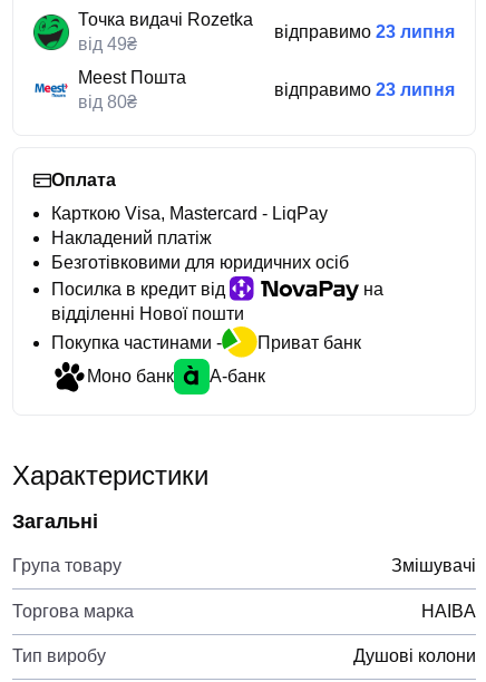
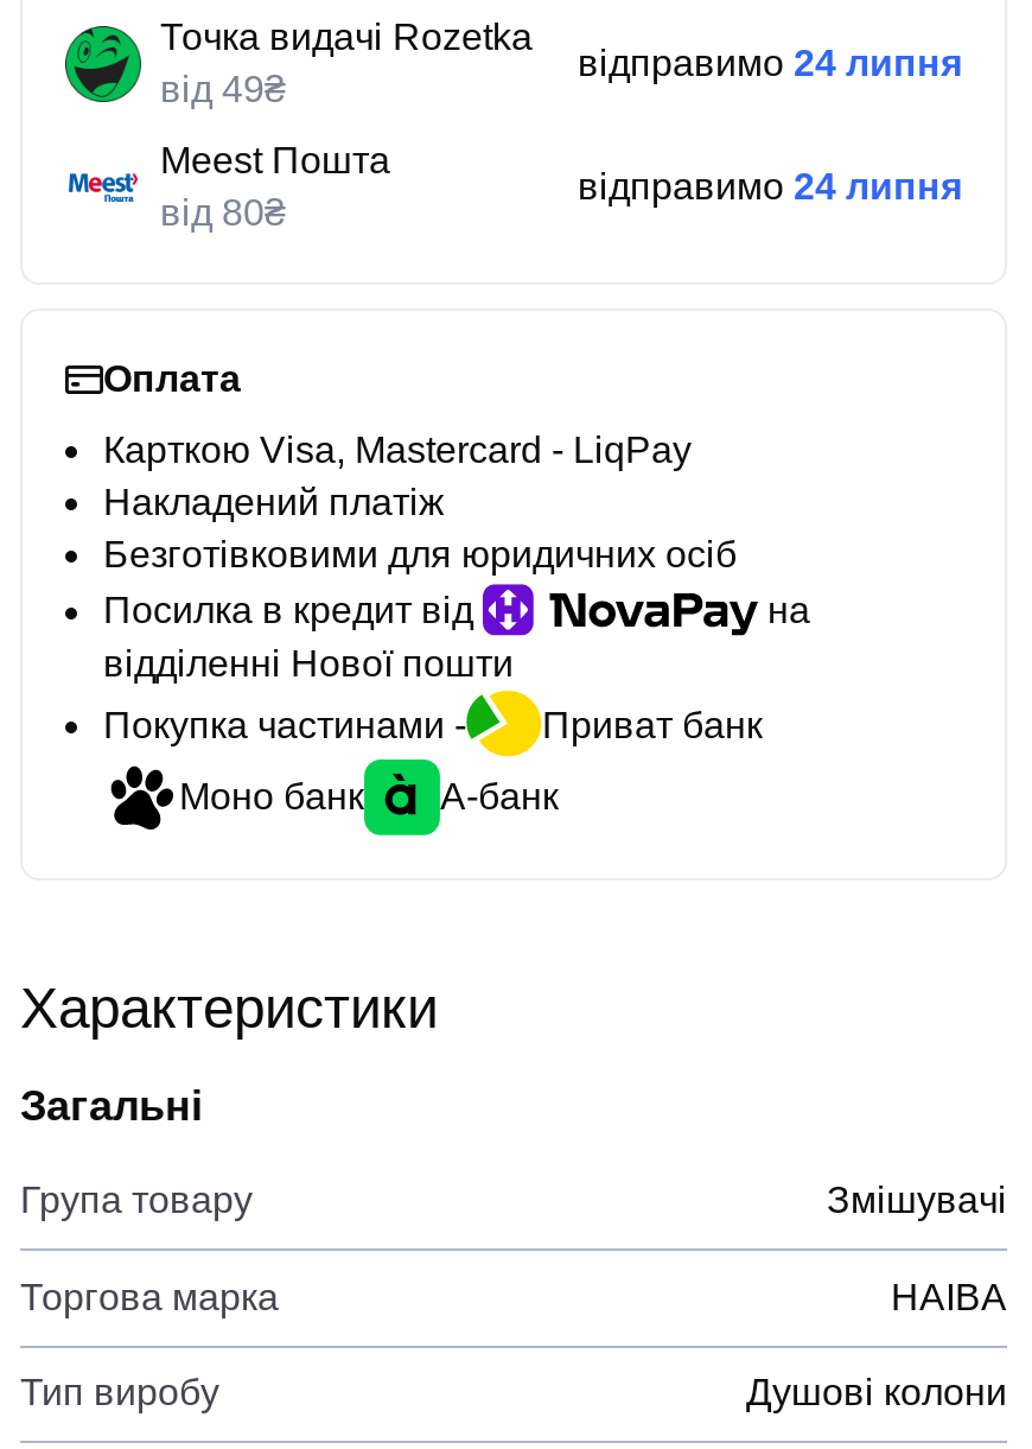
- відправимо 23 липня
+ відправимо 24 липня

- відправимо 23 липня
+ відправимо 24 липня
